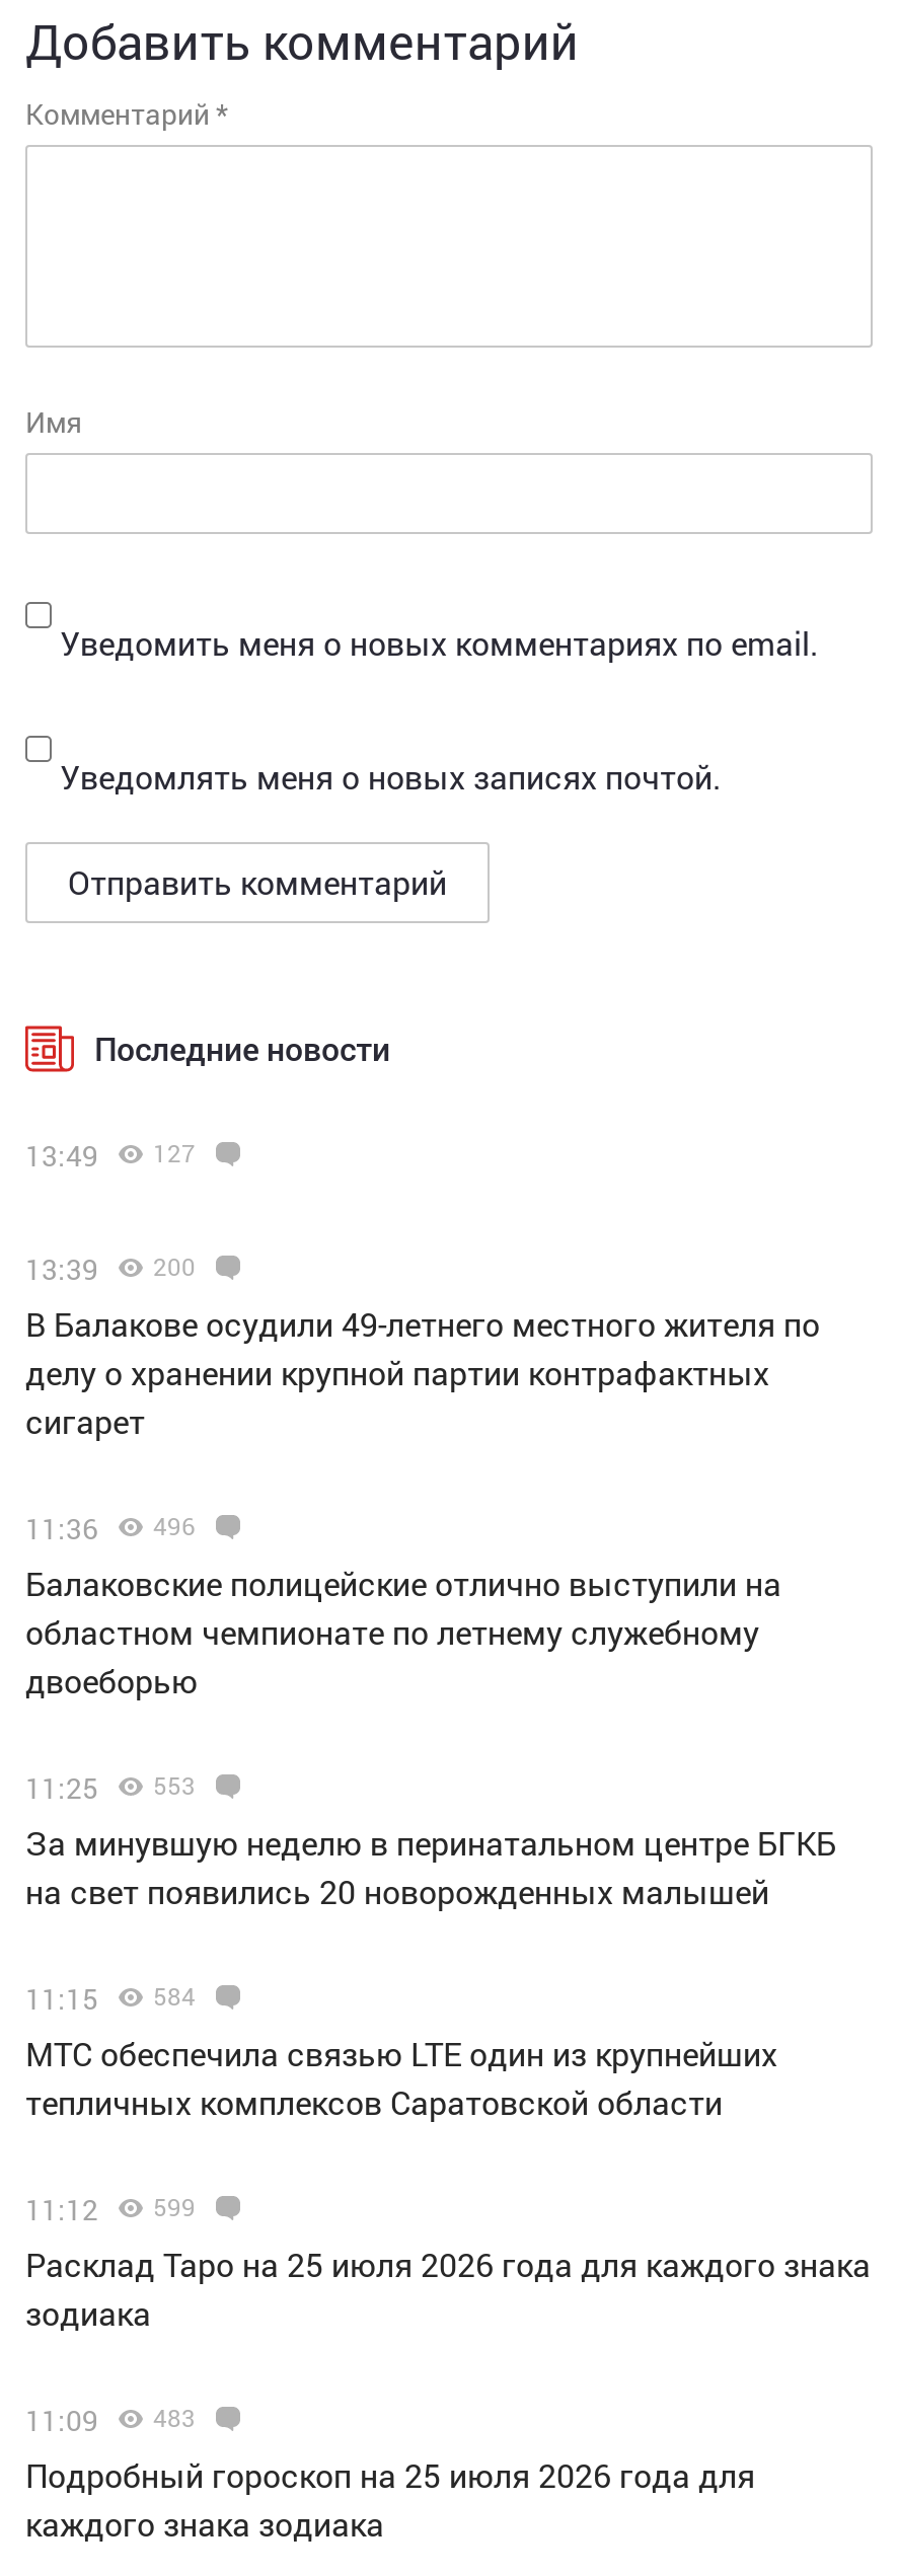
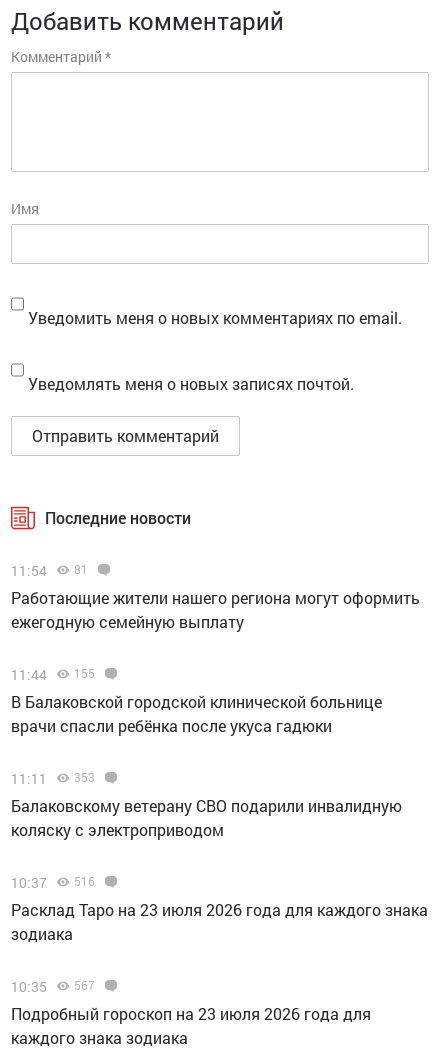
- 13:49
- 127
- 13:39
- 200
- В Балакове осудили 49-летнего местного жителя по
- делу о хранении крупной партии контрафактных
- сигарет
- 11:36
- 496
- Балаковские полицейские отлично выступили на
- областном чемпионате по летнему служебному
- двоеборью
- 11:25
- 553
- За минувшую неделю в перинатальном центре БГКБ
- на свет появились 20 новорожденных малышей
- 11:15
- 584
- МТС обеспечила связью LTE один из крупнейших
- тепличных комплексов Саратовской области
- 11:12
- 599
- Расклад Таро на 25 июля 2026 года для каждого знака
+ 11:54
+ 81
+ Работающие жители нашего региона могут оформить
+ ежегодную семейную выплату
+ 11:44
+ 155
+ В Балаковской городской клинической больнице
+ врачи спасли ребёнка после укуса гадюки
+ 11:11
+ 353
+ Балаковскому ветерану СВО подарили инвалидную
+ коляску с электроприводом
+ 10:37
+ 516
+ Расклад Таро на 23 июля 2026 года для каждого знака

- 11:09
+ 10:35

- 483
+ 567

- Подробный гороскоп на 25 июля 2026 года для
+ Подробный гороскоп на 23 июля 2026 года для
